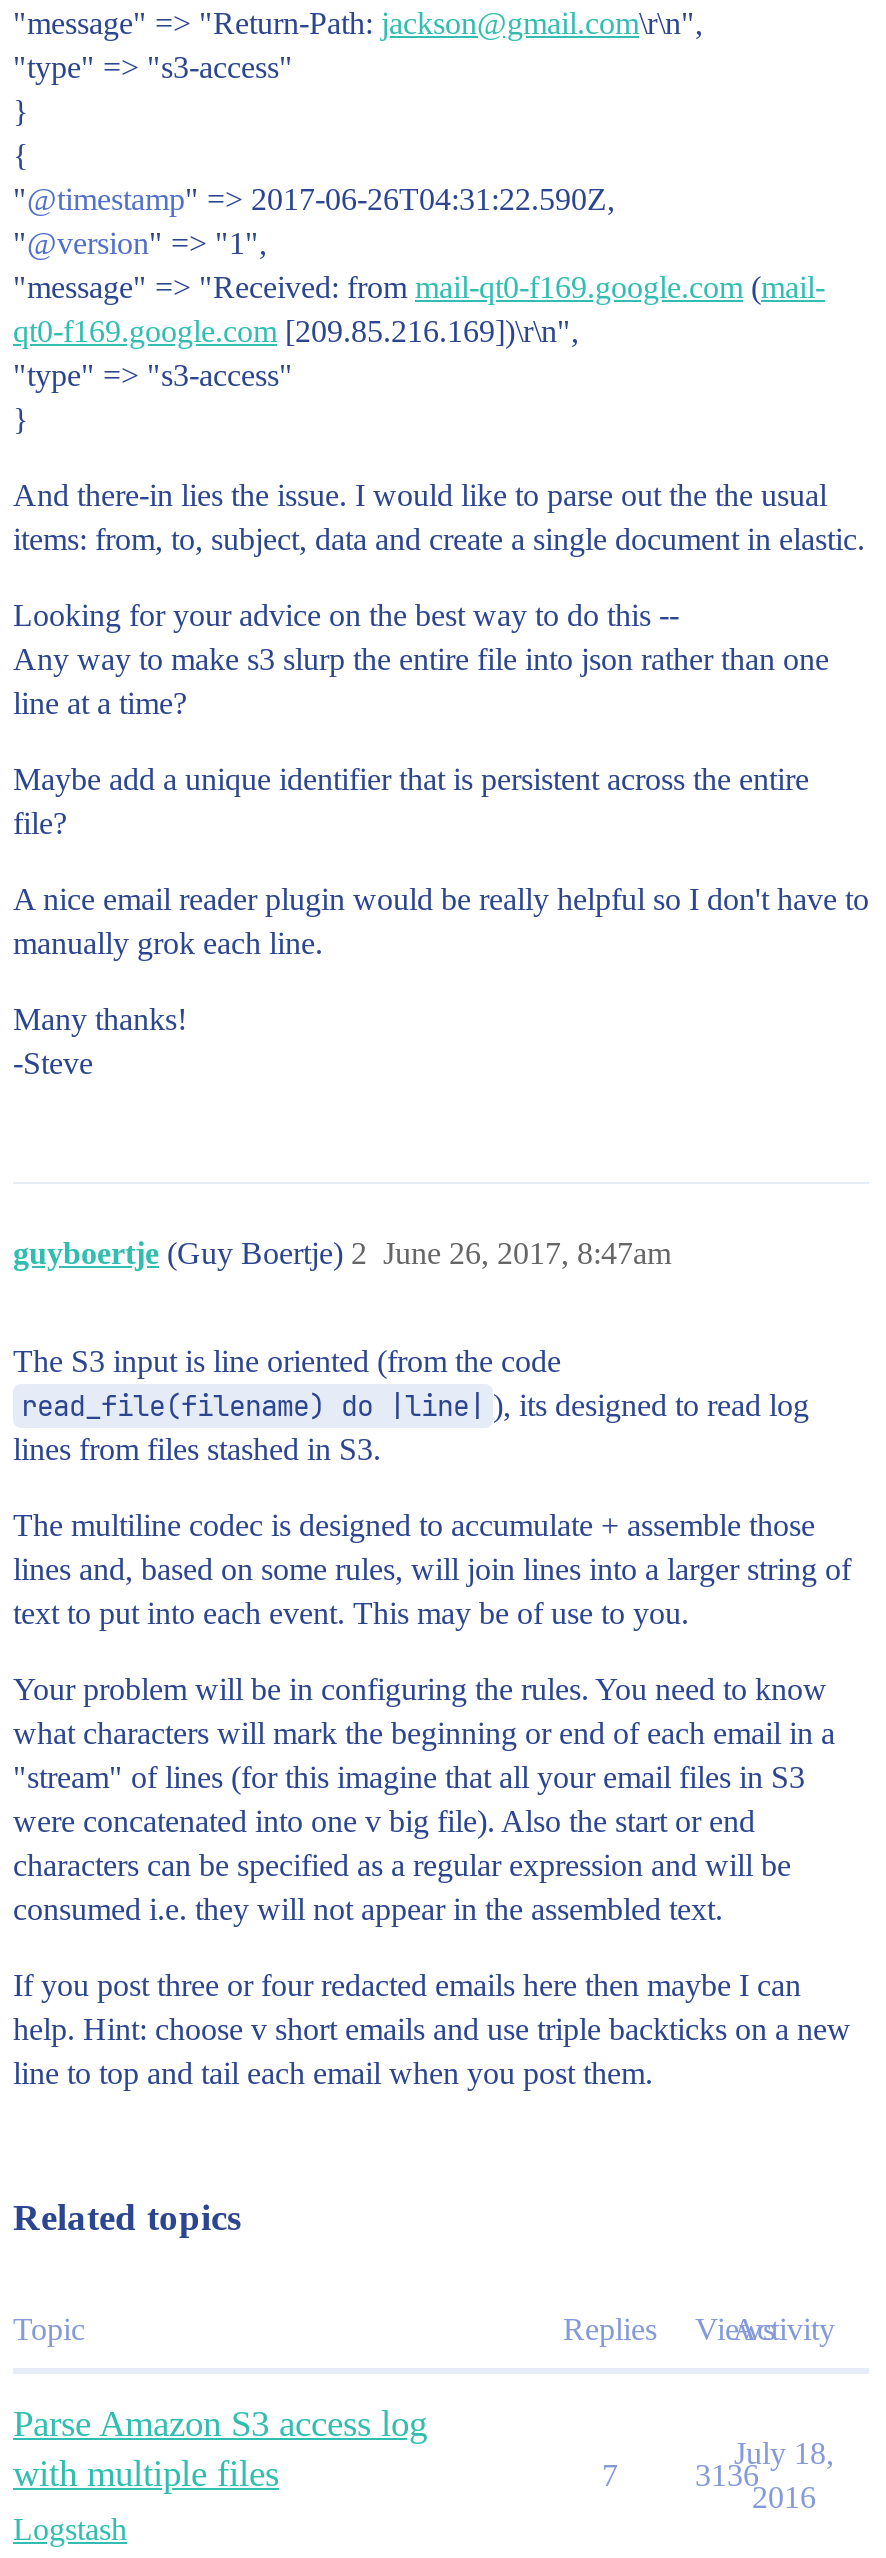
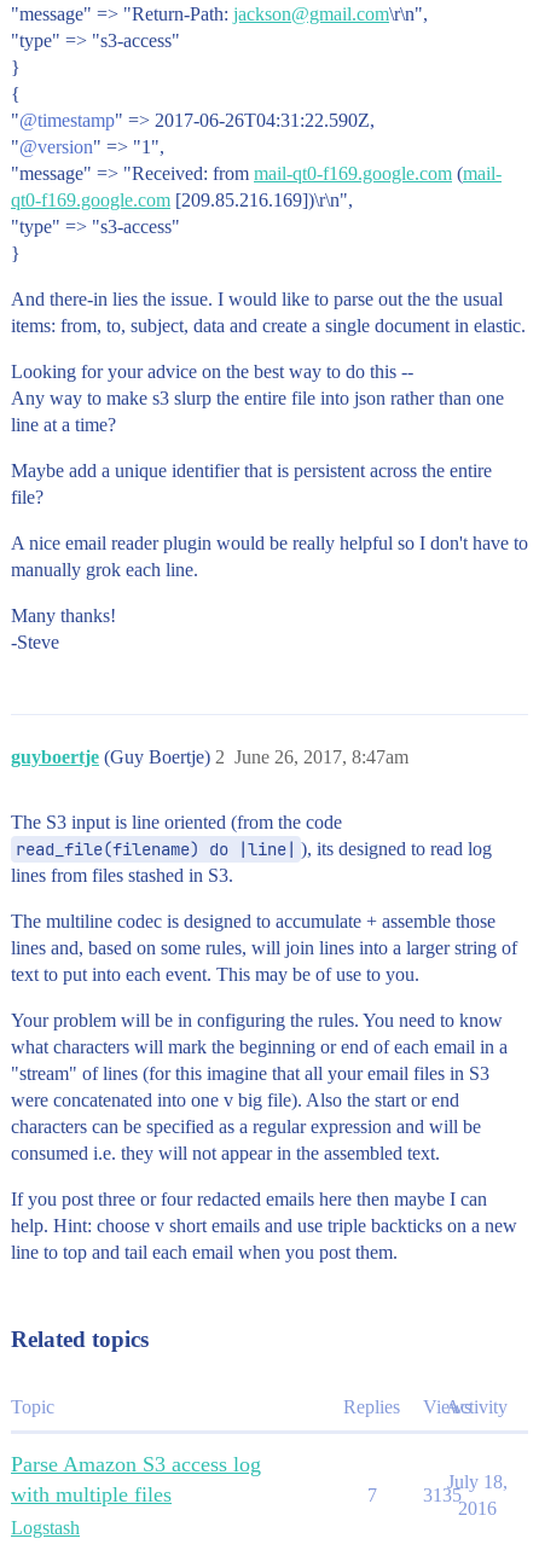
- 3136
+ 3135
